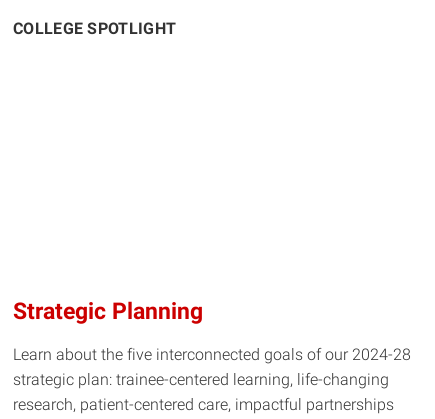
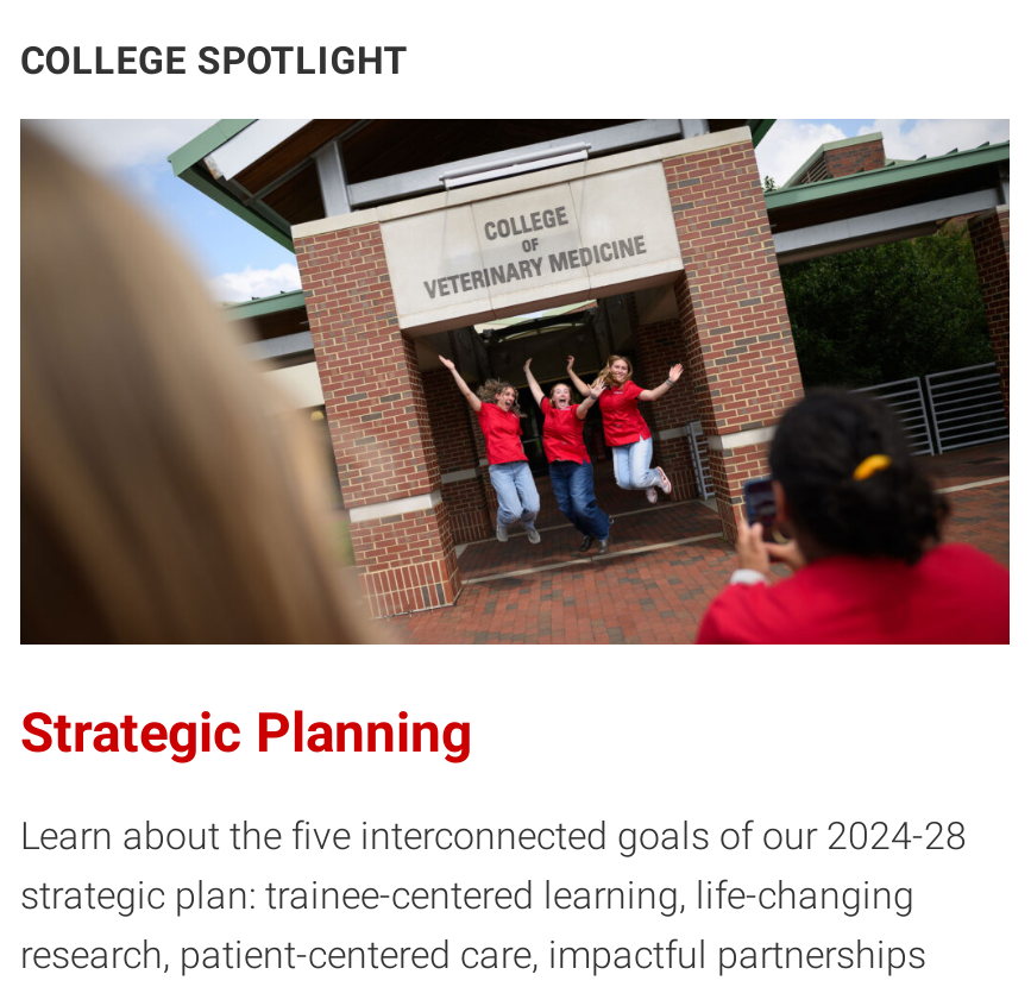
+ [image]
